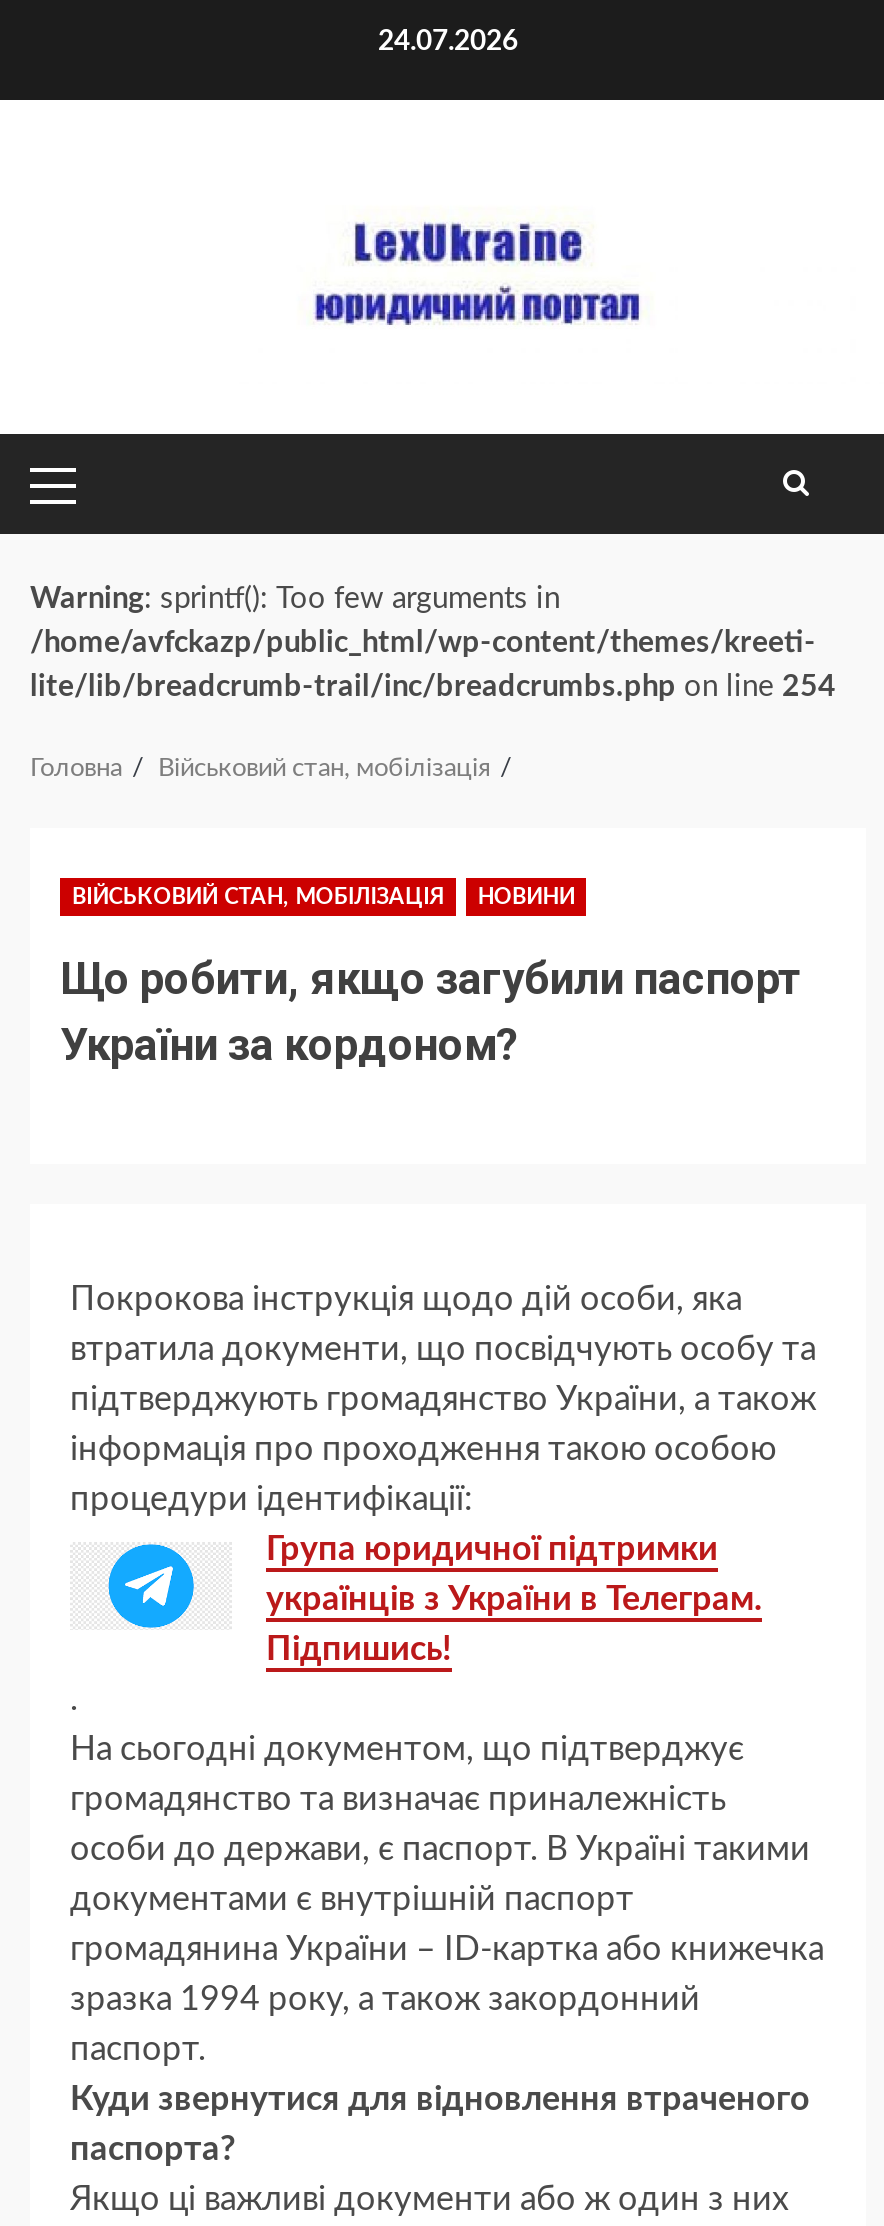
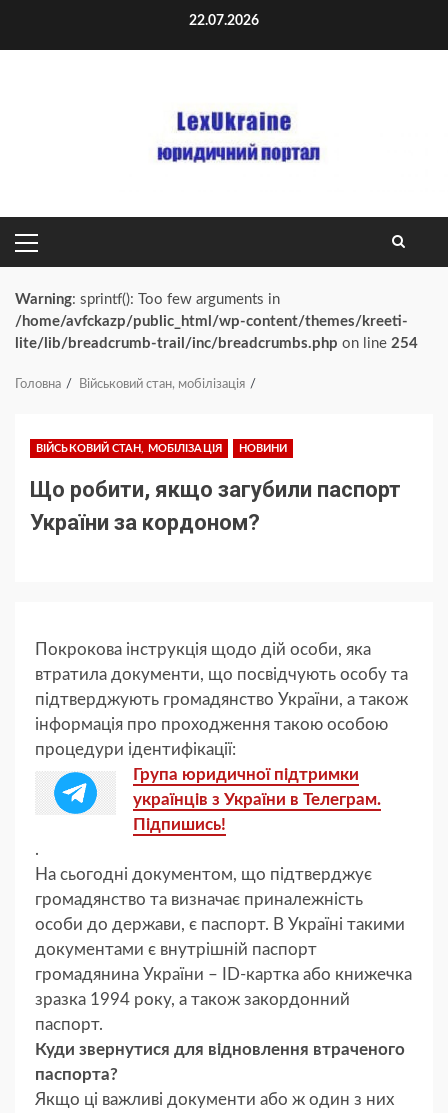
- 24.07.2026
+ 22.07.2026
